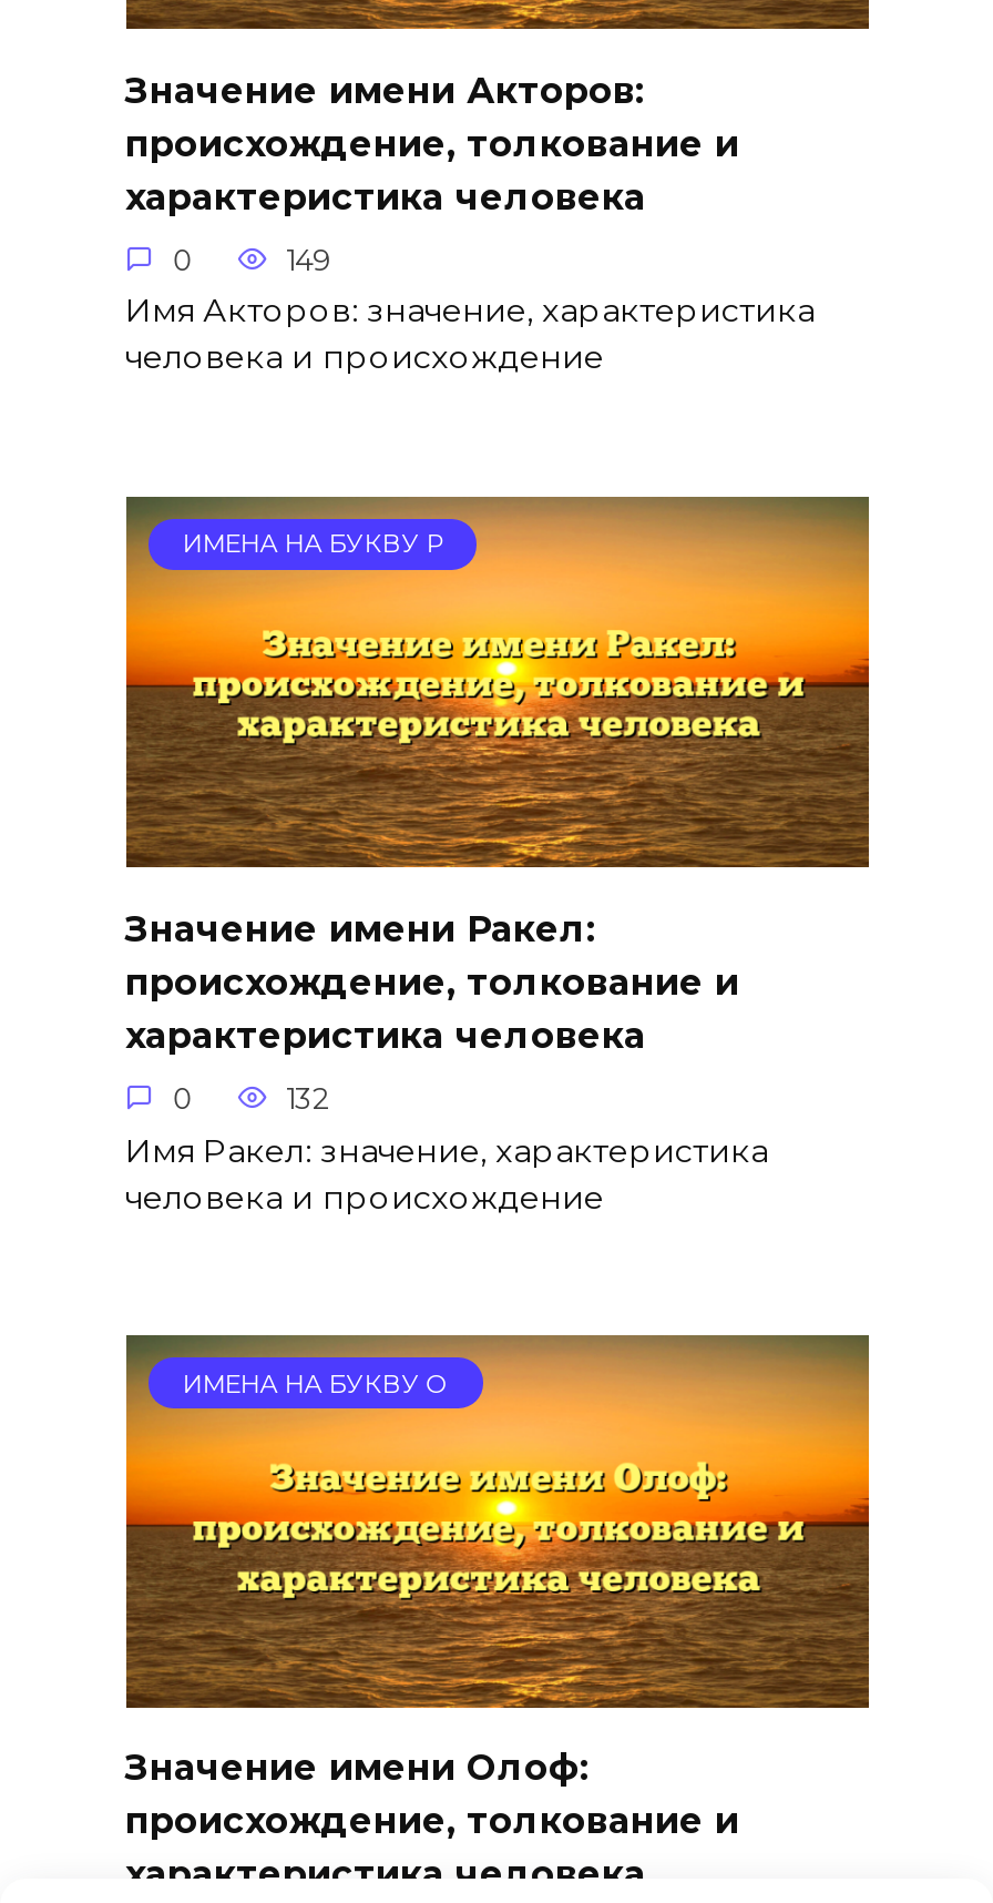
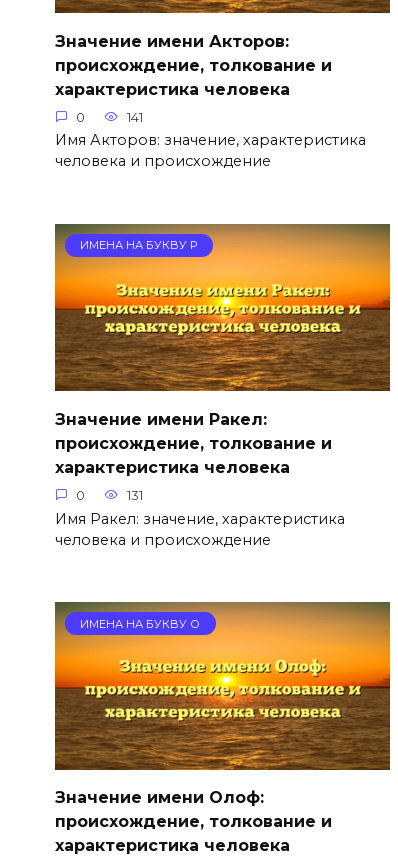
- 149
+ 141

- 132
+ 131
